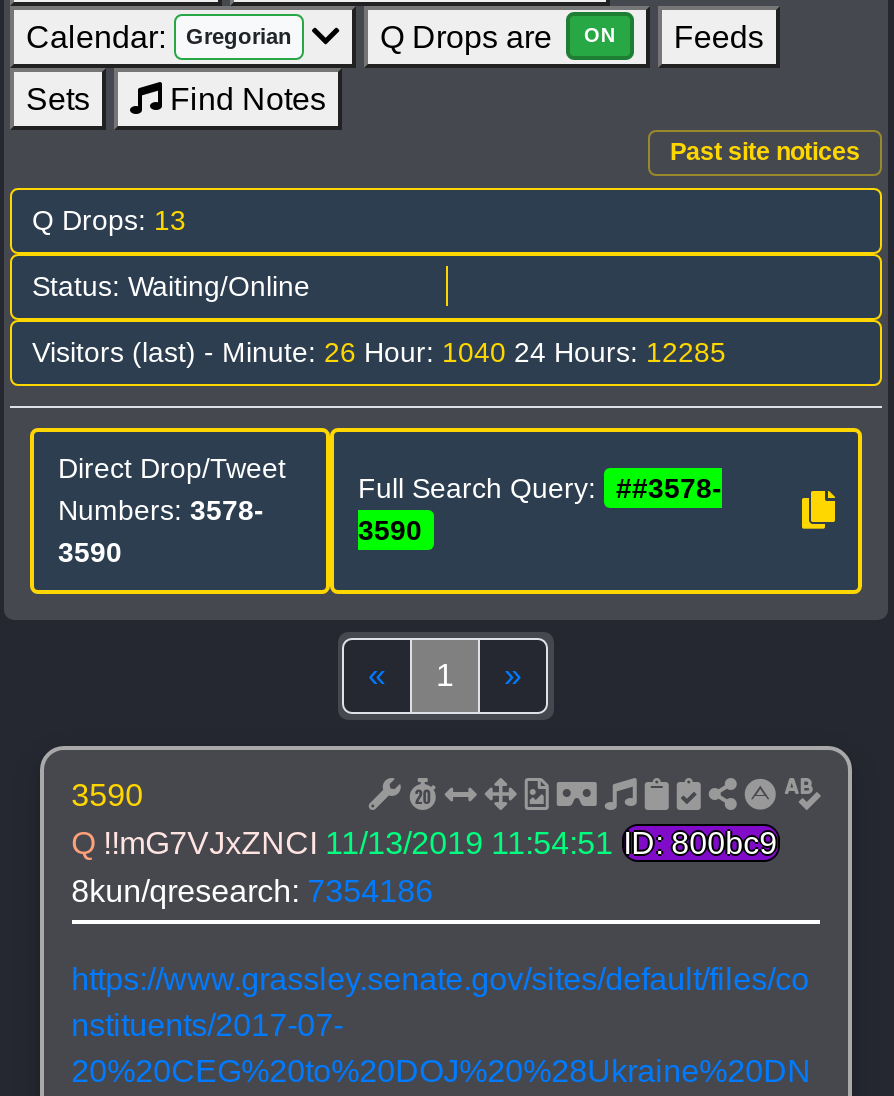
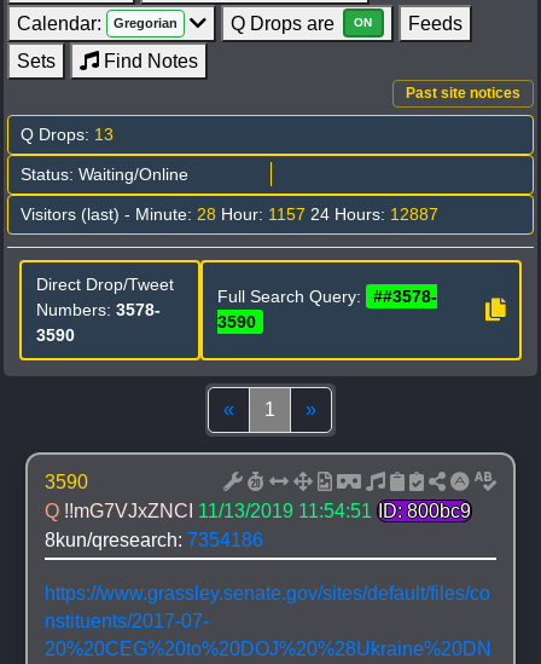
- Visitors (last) - Minute: 26 Hour: 1040 24 Hours: 12285
+ Visitors (last) - Minute: 28 Hour: 1157 24 Hours: 12887
